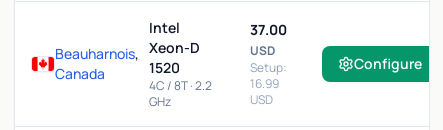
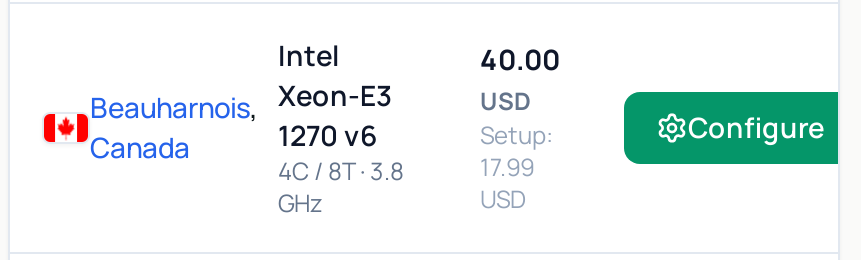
- 37.00
+ 40.00

- Xeon-D
- 1520
- 4C / 8T · 2.2
+ Xeon-E3
+ 1270 v6
+ 4C / 8T · 3.8

- 16.99
+ 17.99
